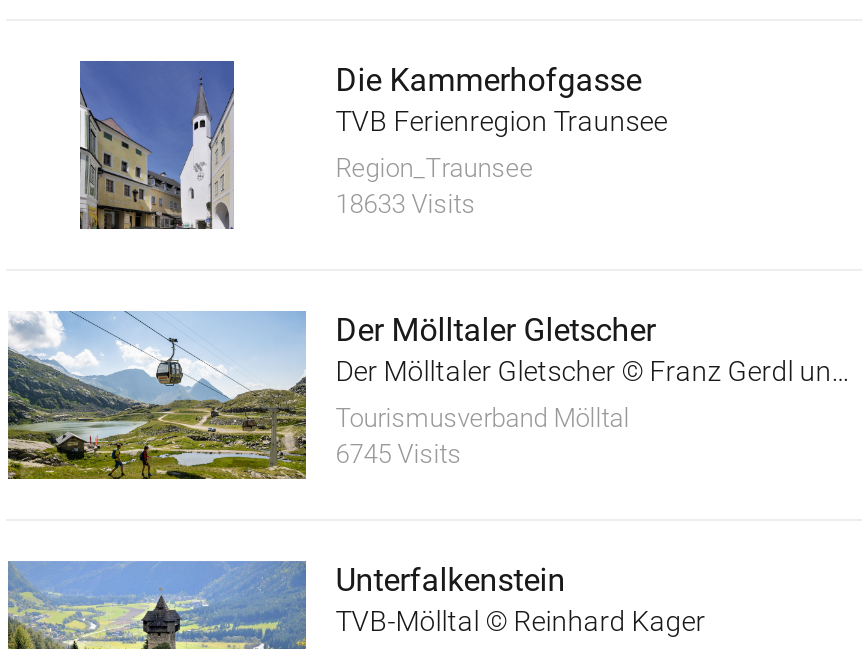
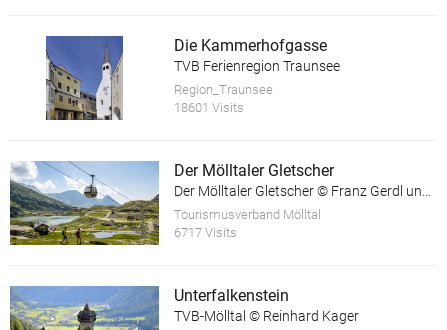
- 18633 Visits
+ 18601 Visits

- 6745 Visits
+ 6717 Visits
